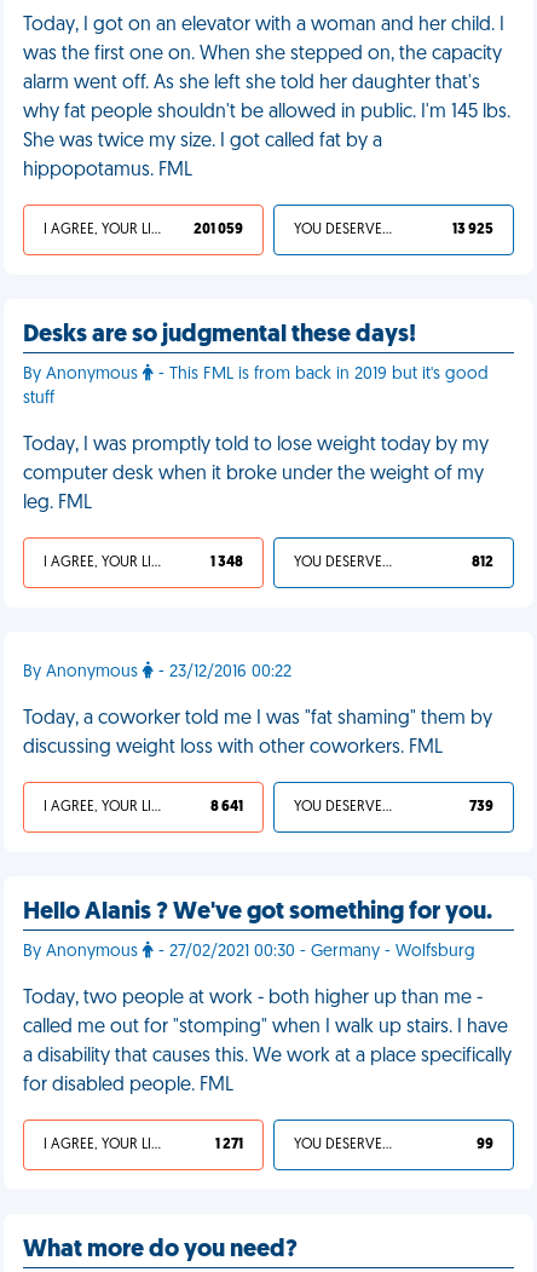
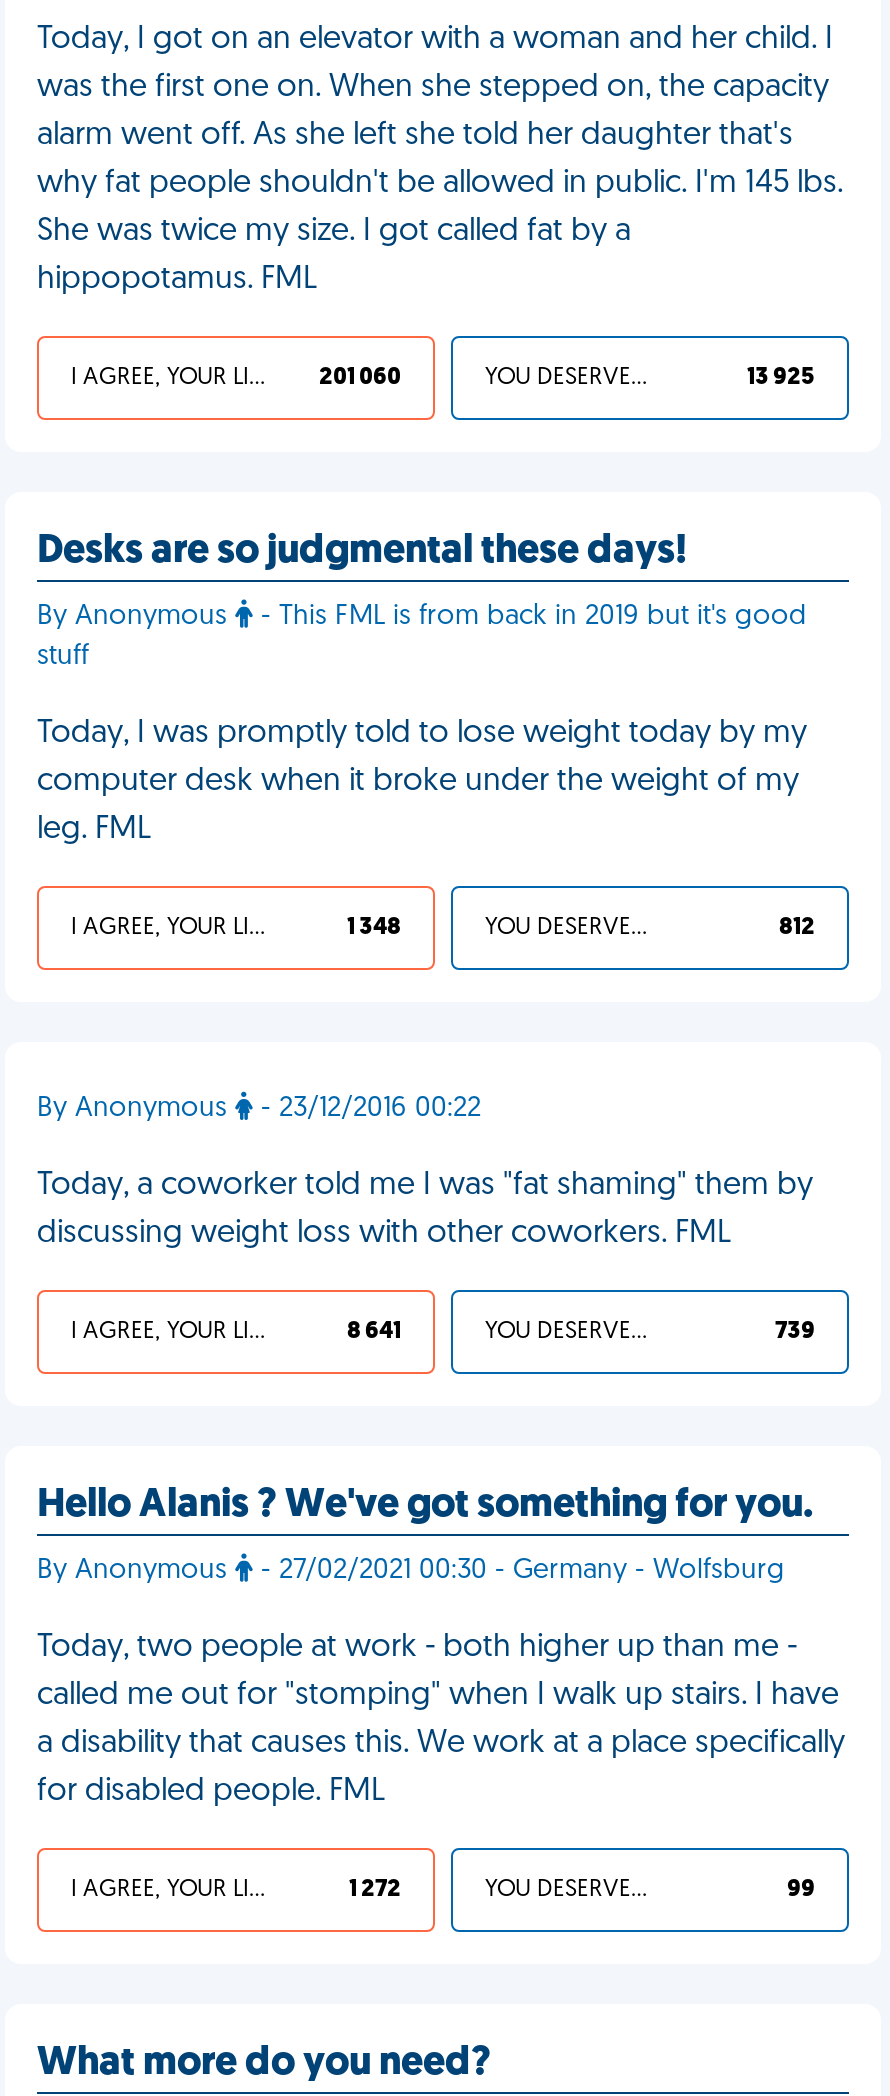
- 201 059
+ 201 060

- 1 271
+ 1 272
